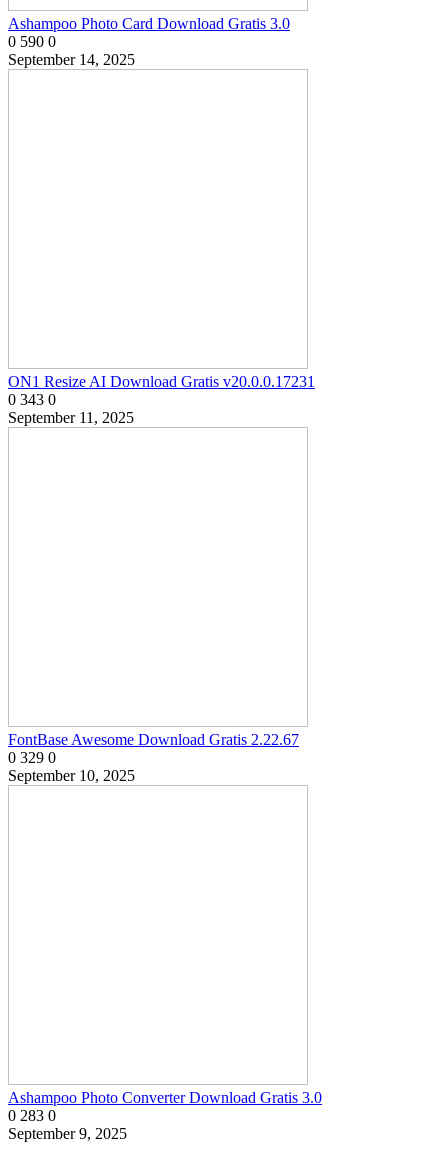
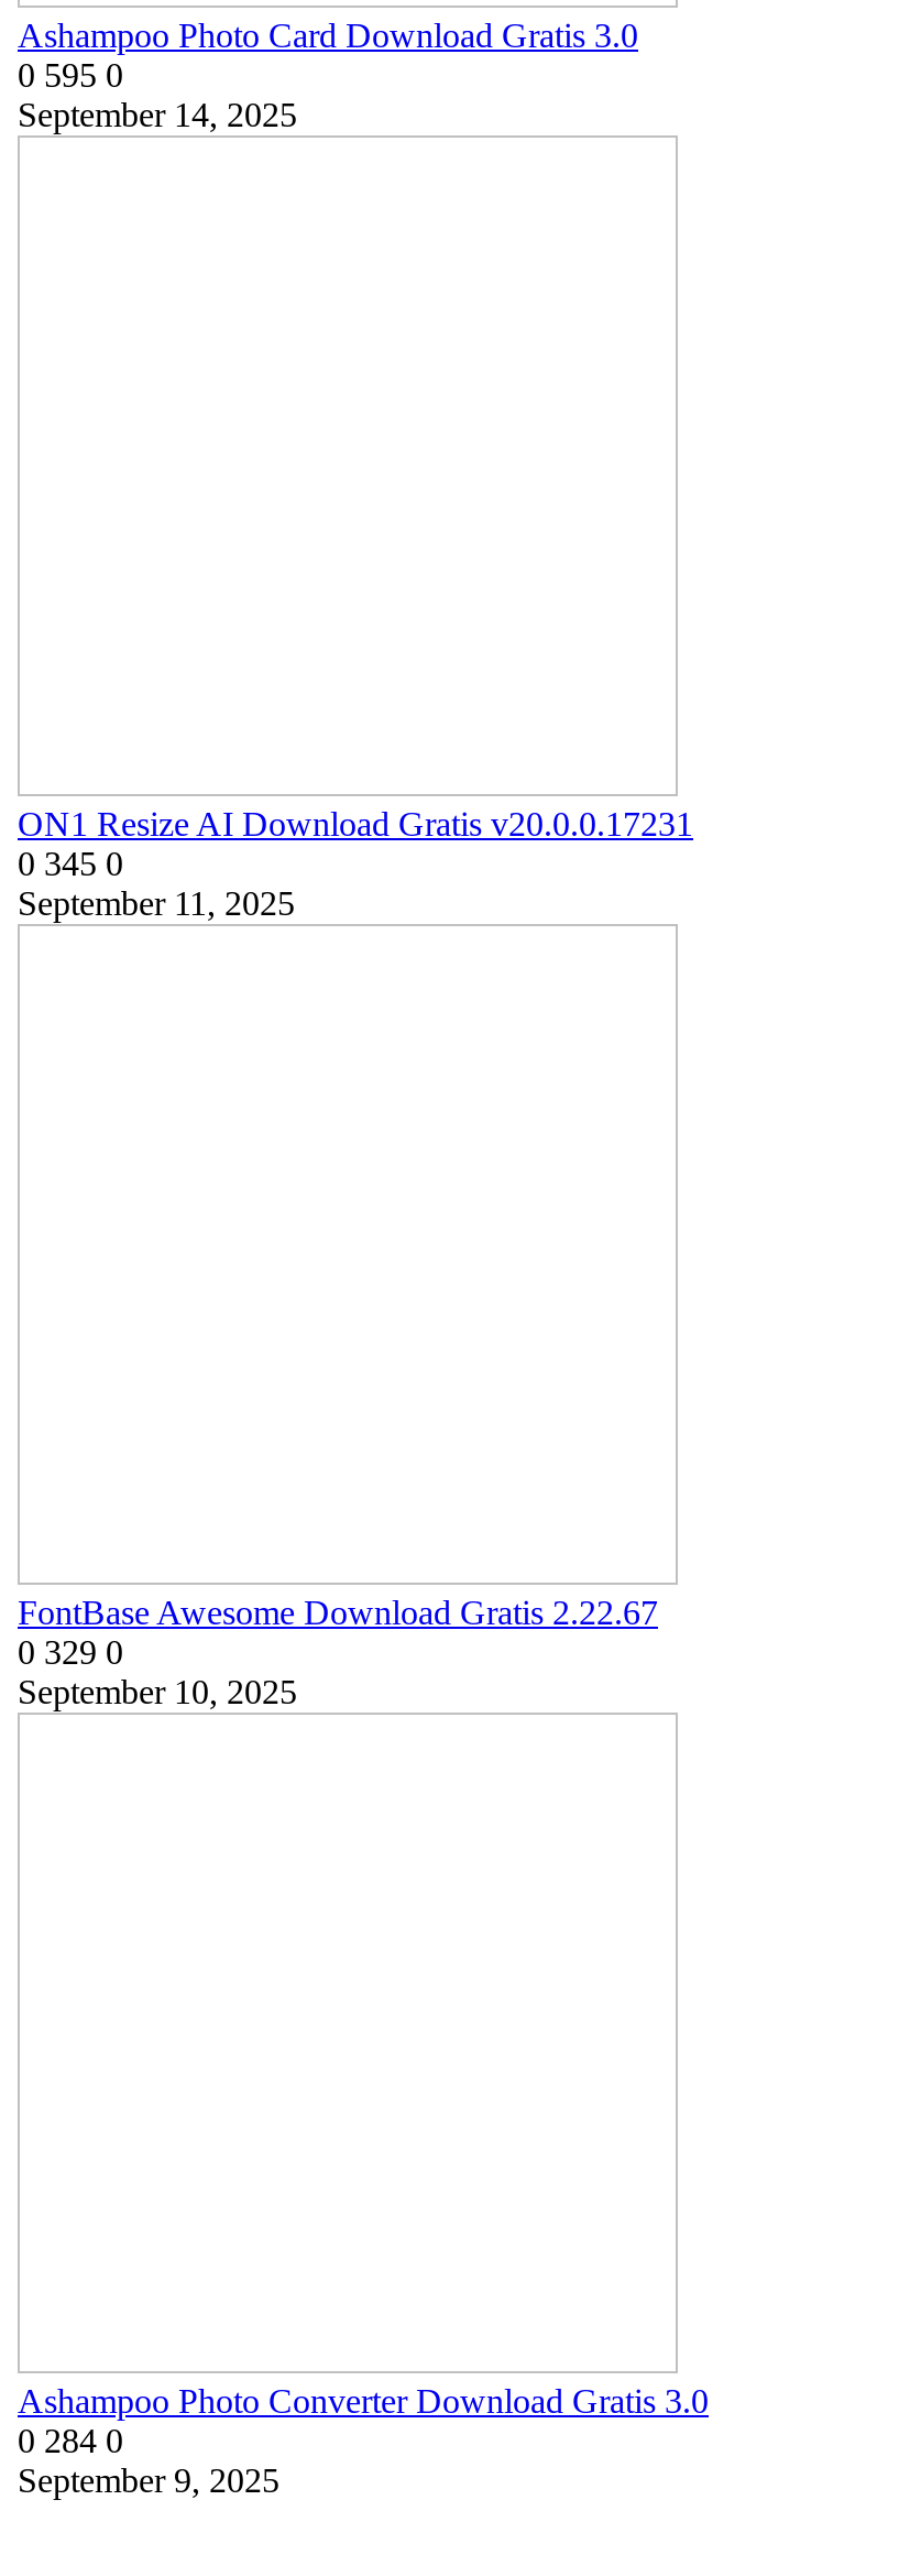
- 0 590 0
+ 0 595 0

- 0 343 0
+ 0 345 0

- 0 283 0
+ 0 284 0
